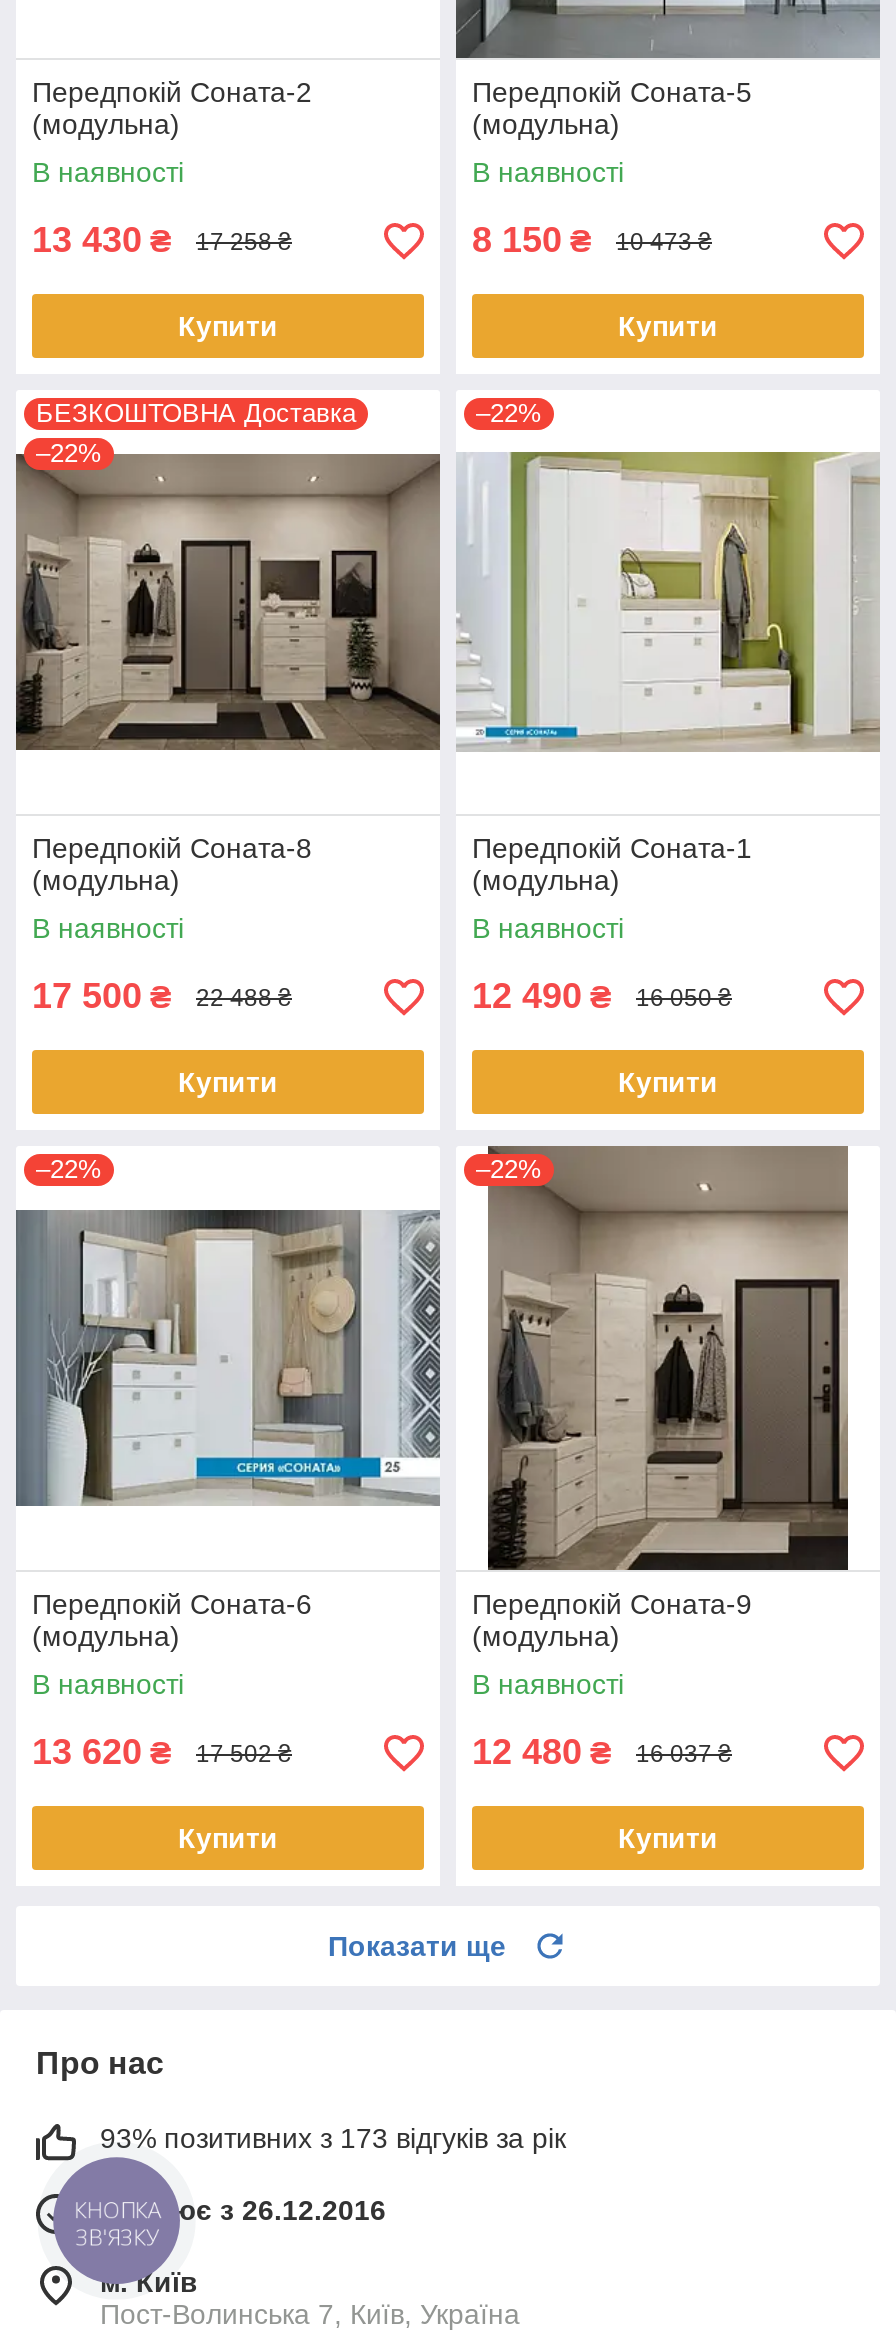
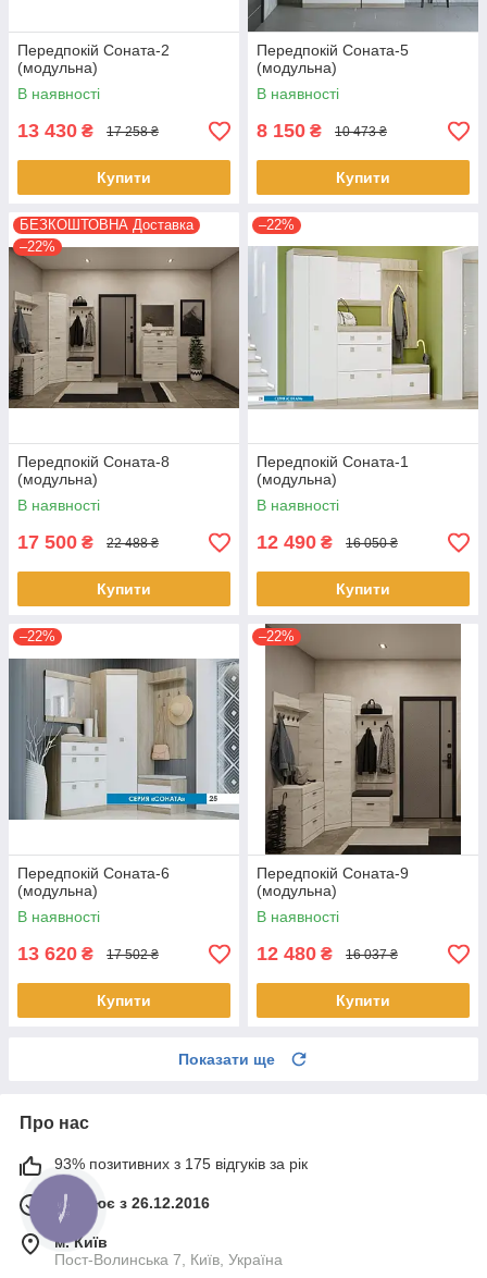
- 93% позитивних з 173 відгуків за рік
+ 93% позитивних з 175 відгуків за рік
